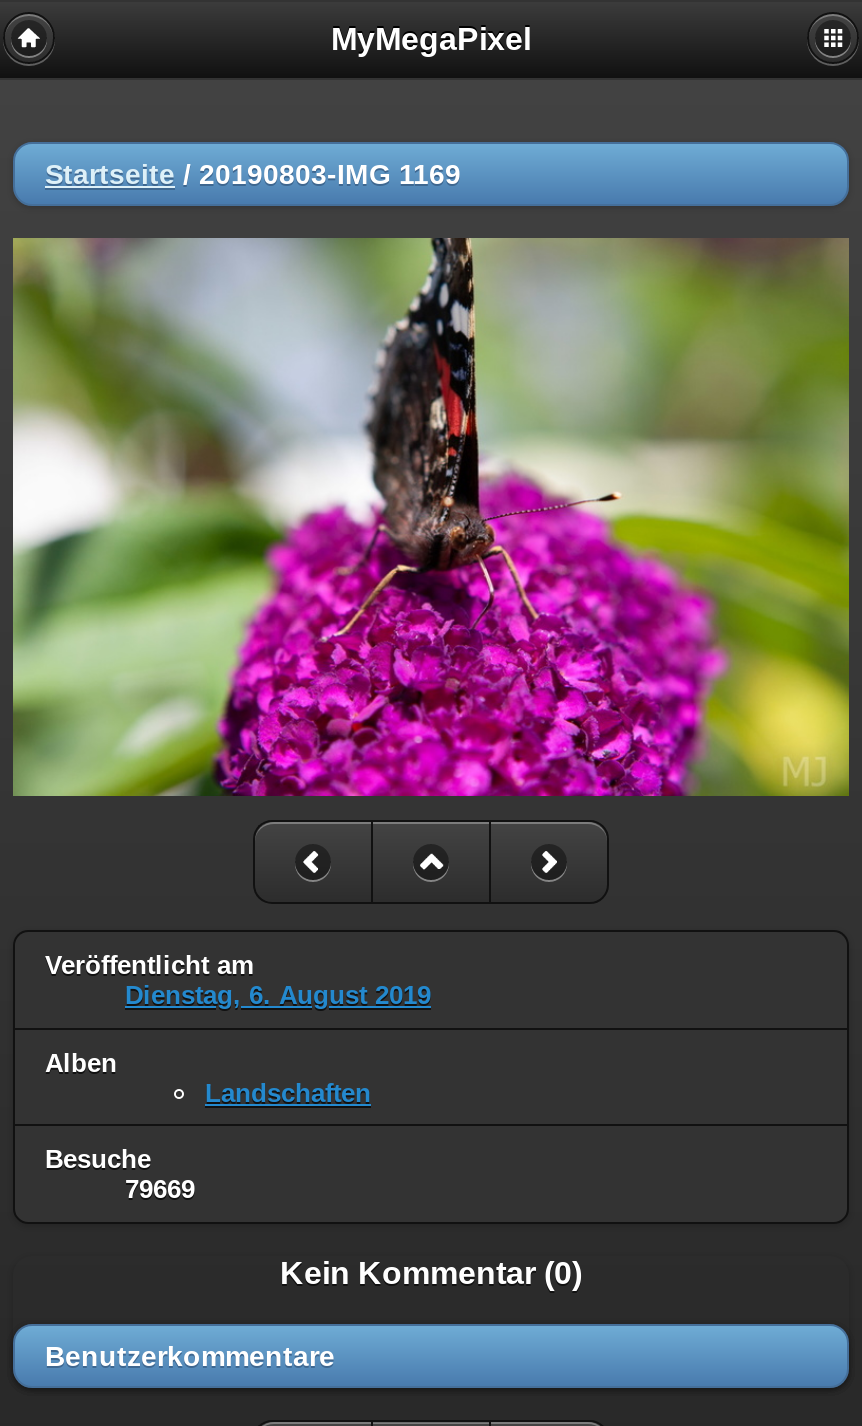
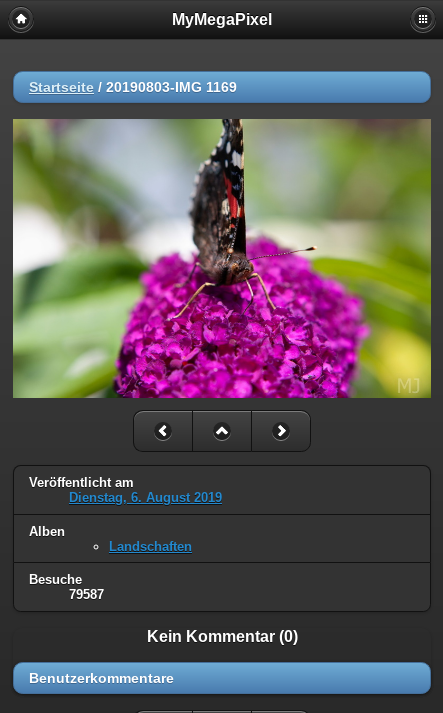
- 79669
+ 79587
